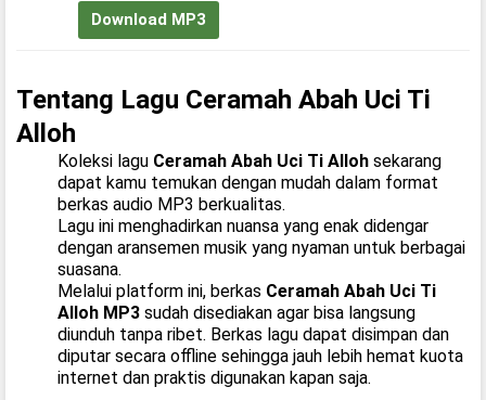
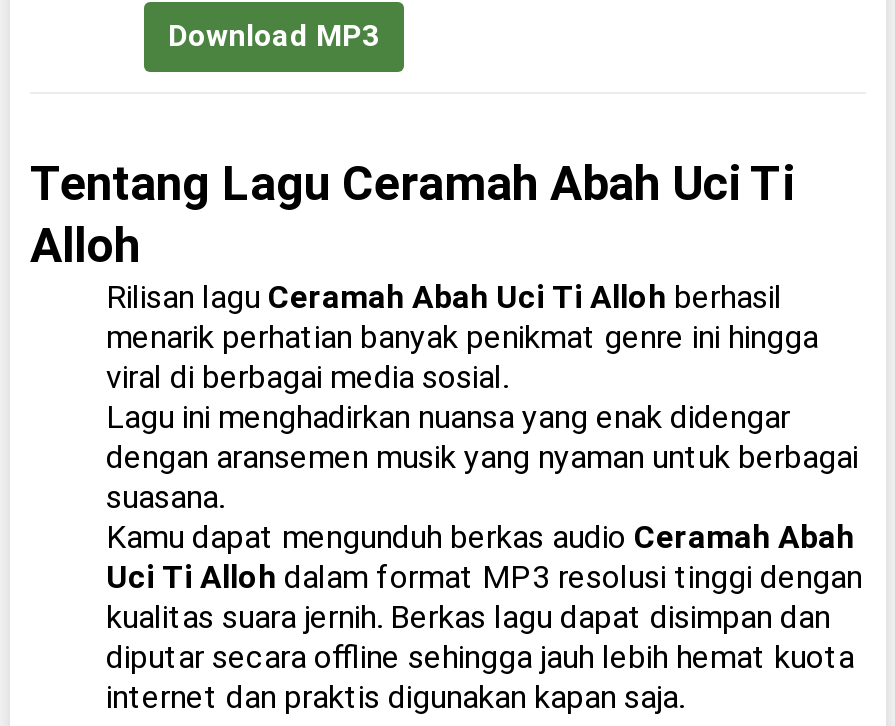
- Koleksi lagu Ceramah Abah Uci Ti Alloh sekarang
- dapat kamu temukan dengan mudah dalam format
- berkas audio MP3 berkualitas.
+ Rilisan lagu Ceramah Abah Uci Ti Alloh berhasil
+ menarik perhatian banyak penikmat genre ini hingga
+ viral di berbagai media sosial.

- Melalui platform ini, berkas Ceramah Abah Uci Ti
- Alloh MP3 sudah disediakan agar bisa langsung
- diunduh tanpa ribet. Berkas lagu dapat disimpan dan
+ Kamu dapat mengunduh berkas audio Ceramah Abah
+ Uci Ti Alloh dalam format MP3 resolusi tinggi dengan
+ kualitas suara jernih. Berkas lagu dapat disimpan dan
